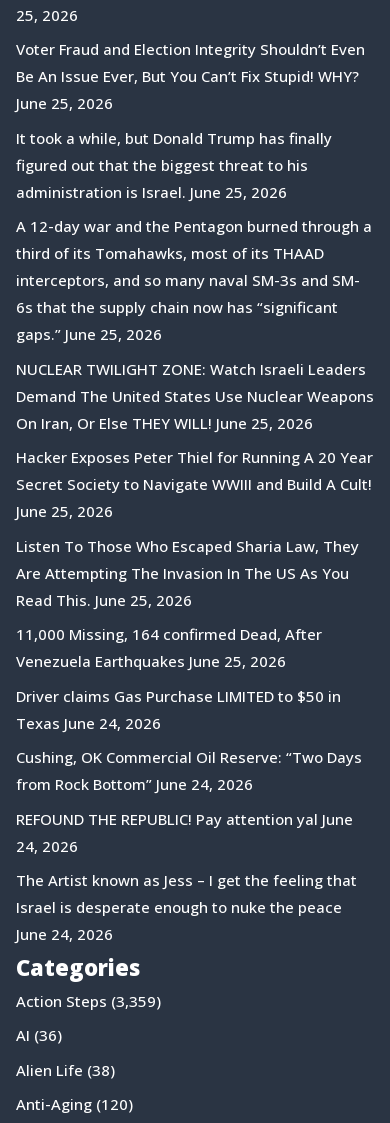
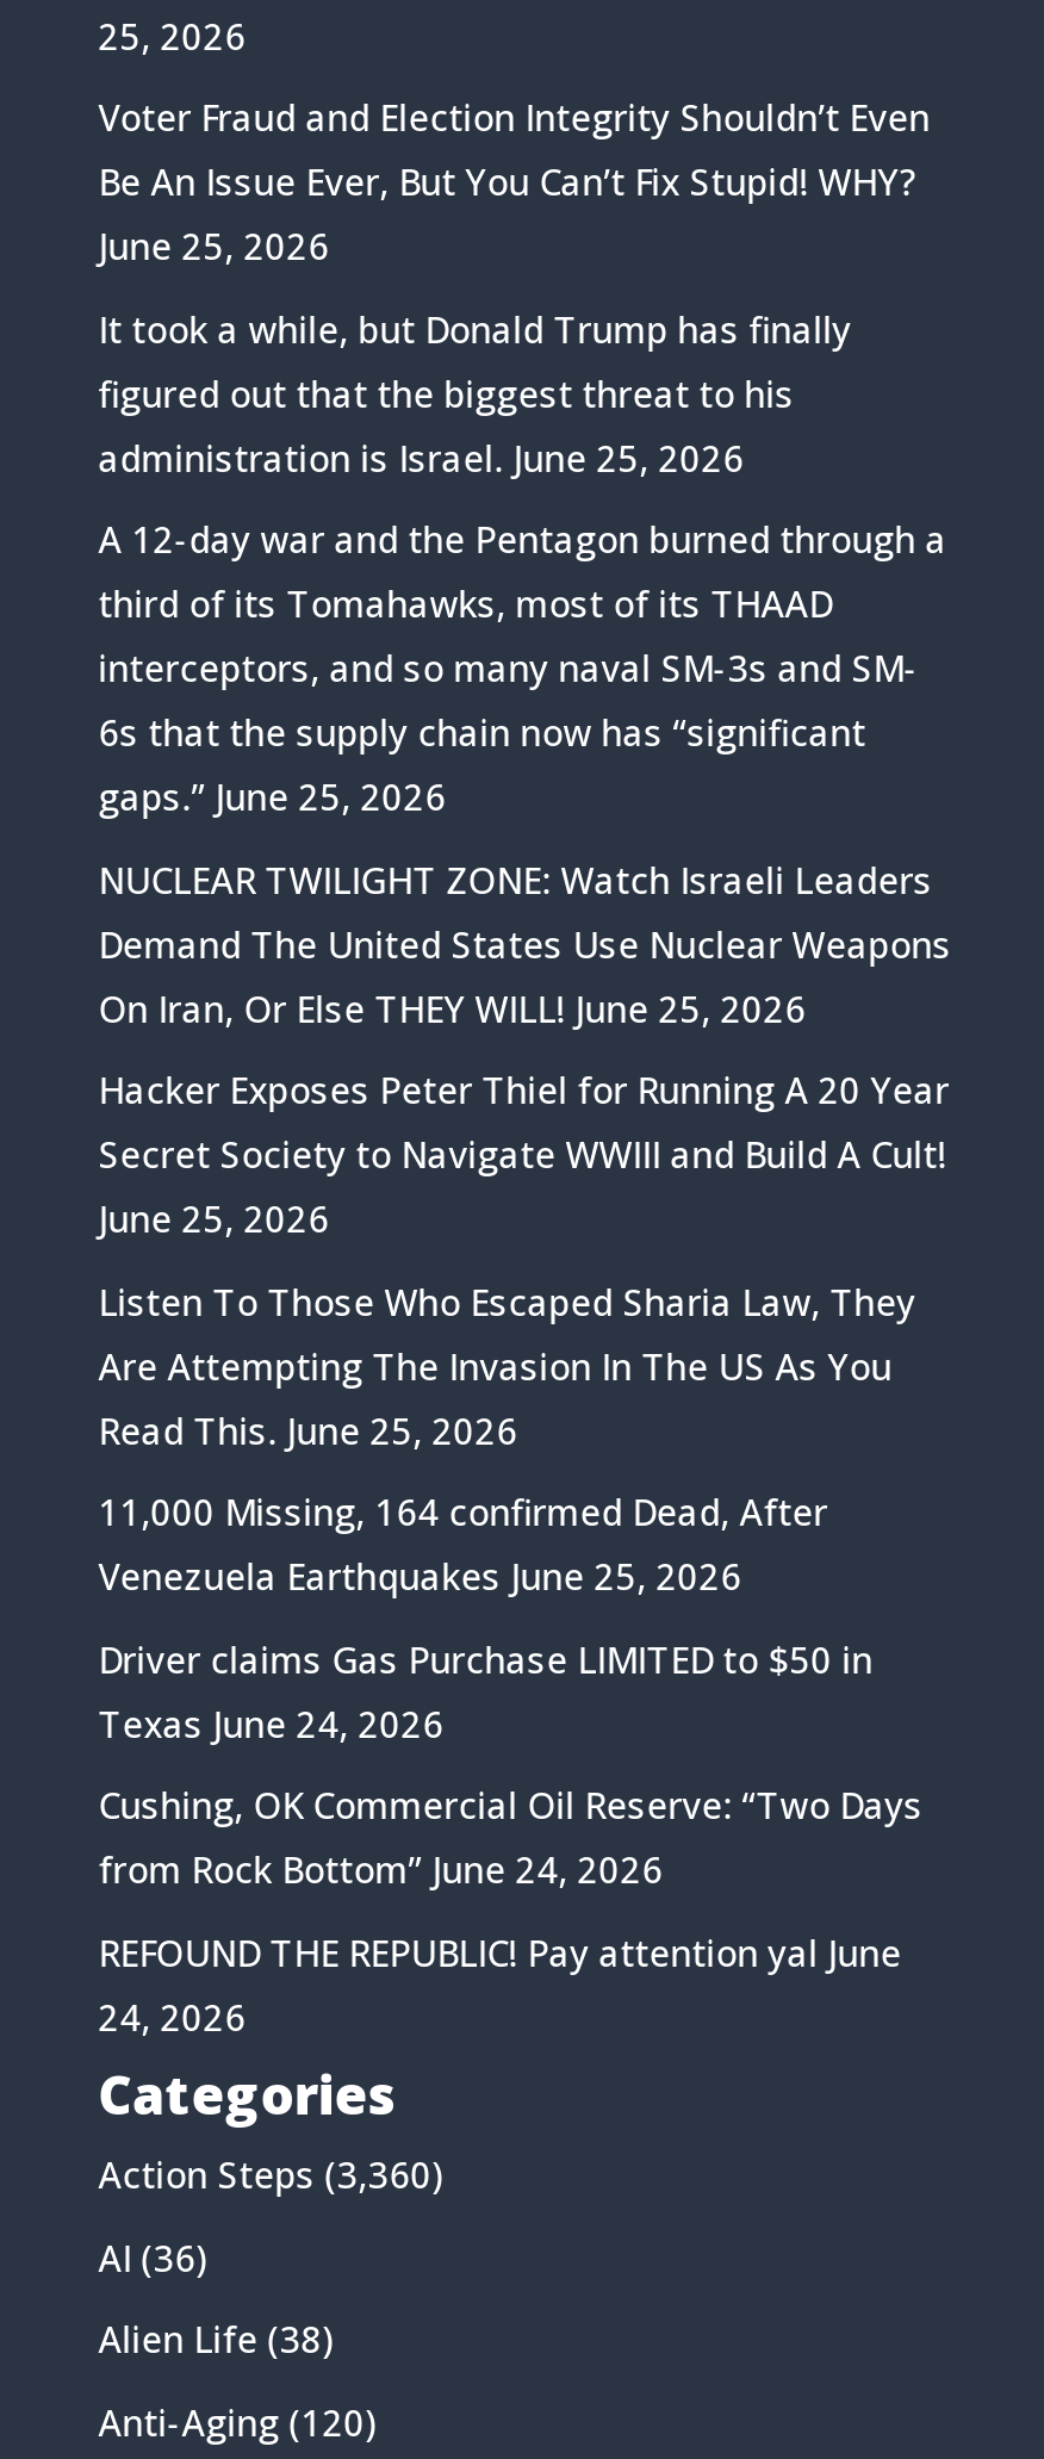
- The Artist known as Jess – I get the feeling that
- Israel is desperate enough to nuke the peace
- June 24, 2026

- Action Steps (3,359)
+ Action Steps (3,360)
